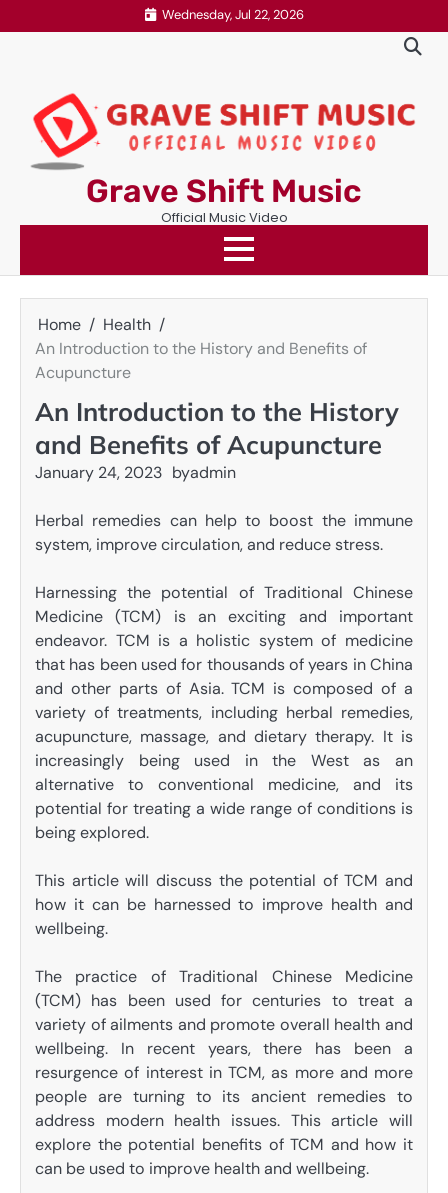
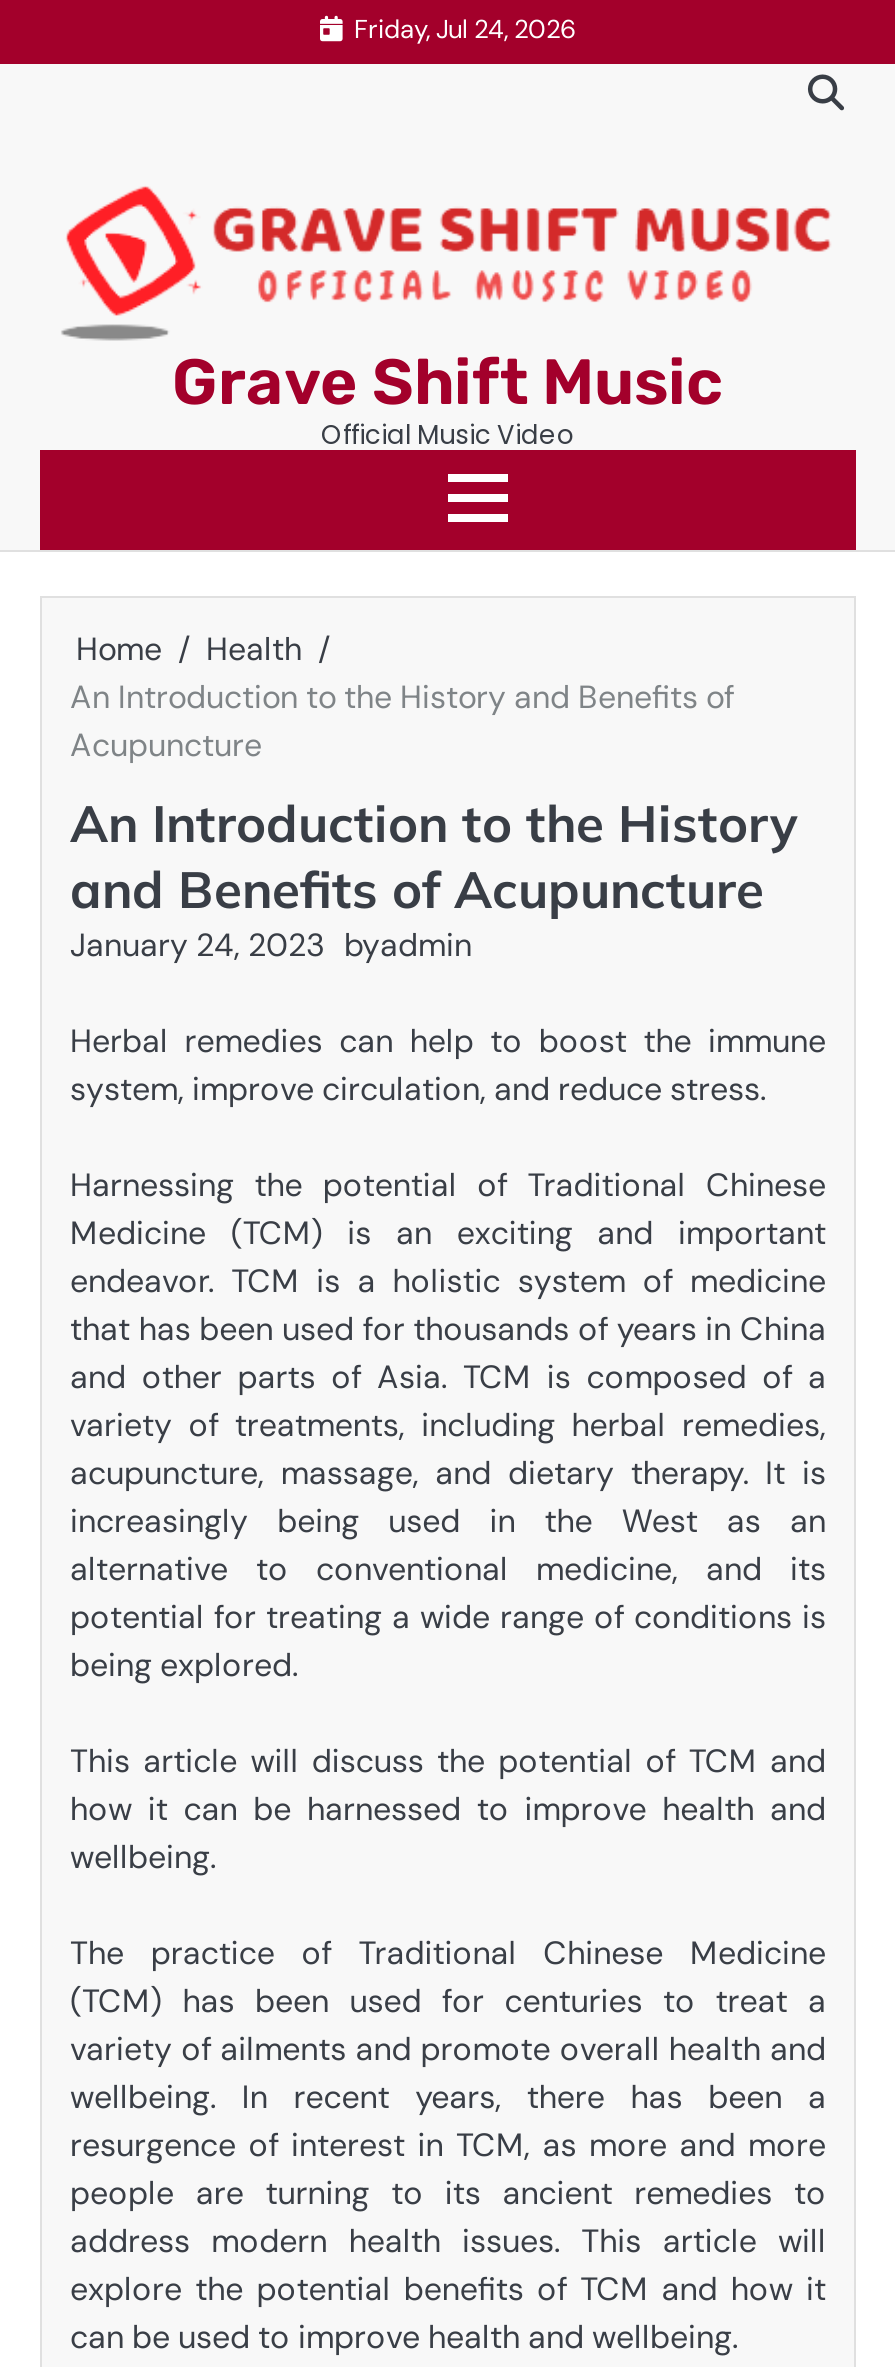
- Wednesday, Jul 22, 2026
+ Friday, Jul 24, 2026
